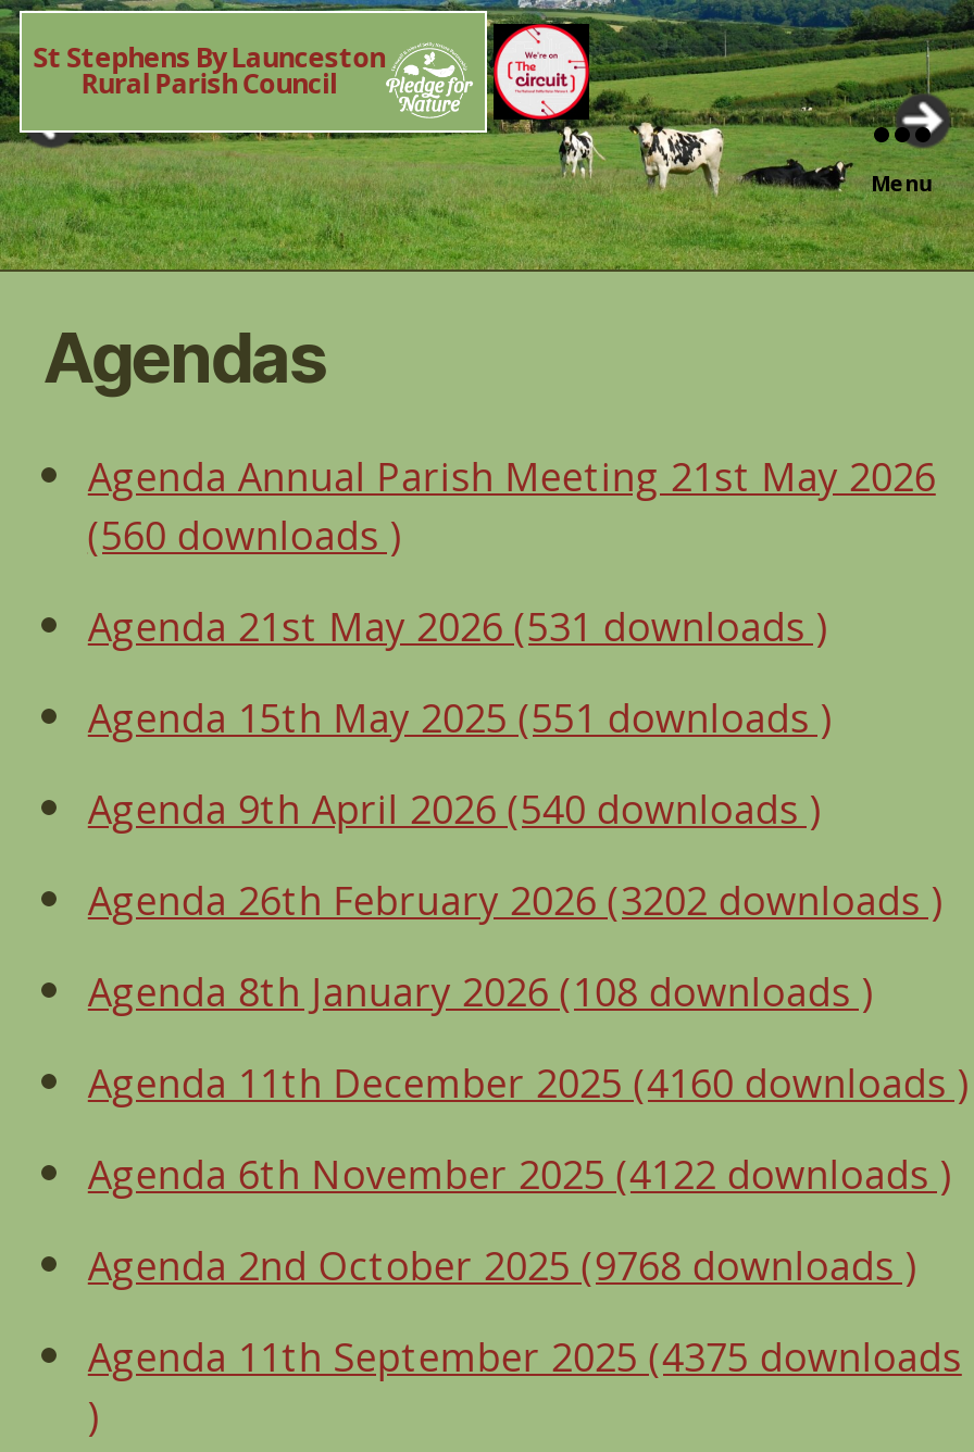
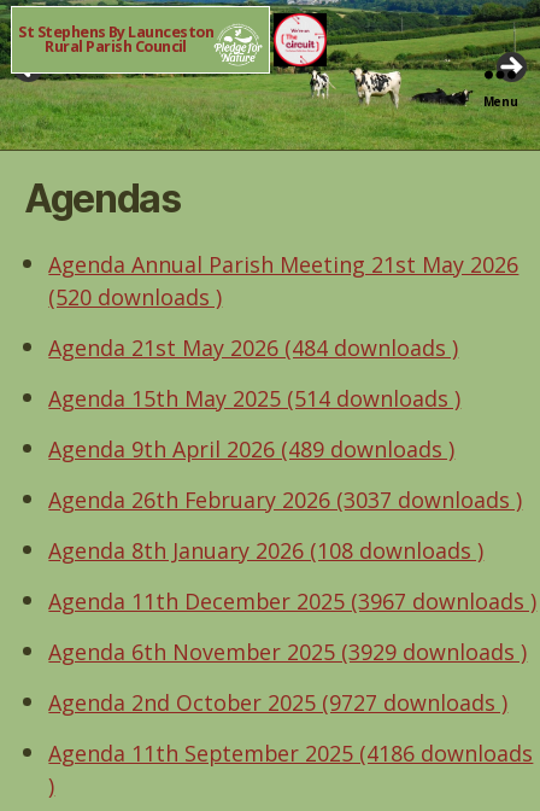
- (560 downloads )
+ (520 downloads )

- Agenda 21st May 2026 (531 downloads )
+ Agenda 21st May 2026 (484 downloads )

- Agenda 15th May 2025 (551 downloads )
+ Agenda 15th May 2025 (514 downloads )

- Agenda 9th April 2026 (540 downloads )
+ Agenda 9th April 2026 (489 downloads )

- Agenda 26th February 2026 (3202 downloads )
+ Agenda 26th February 2026 (3037 downloads )

- Agenda 11th December 2025 (4160 downloads )
+ Agenda 11th December 2025 (3967 downloads )

- Agenda 6th November 2025 (4122 downloads )
+ Agenda 6th November 2025 (3929 downloads )

- Agenda 2nd October 2025 (9768 downloads )
+ Agenda 2nd October 2025 (9727 downloads )

- Agenda 11th September 2025 (4375 downloads
+ Agenda 11th September 2025 (4186 downloads
